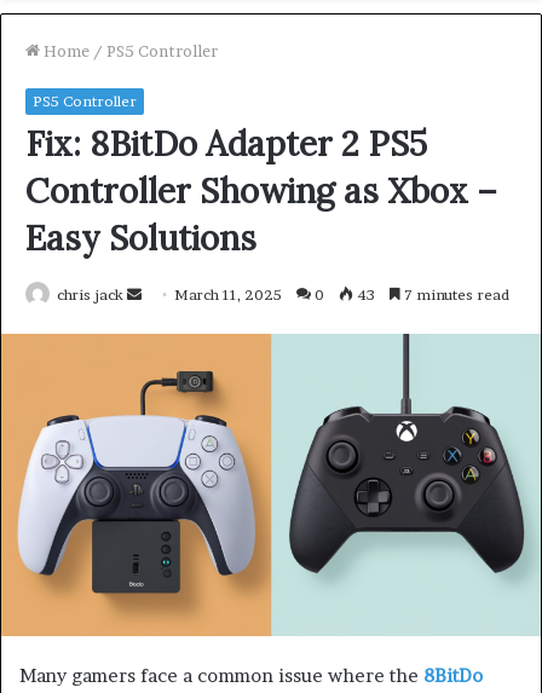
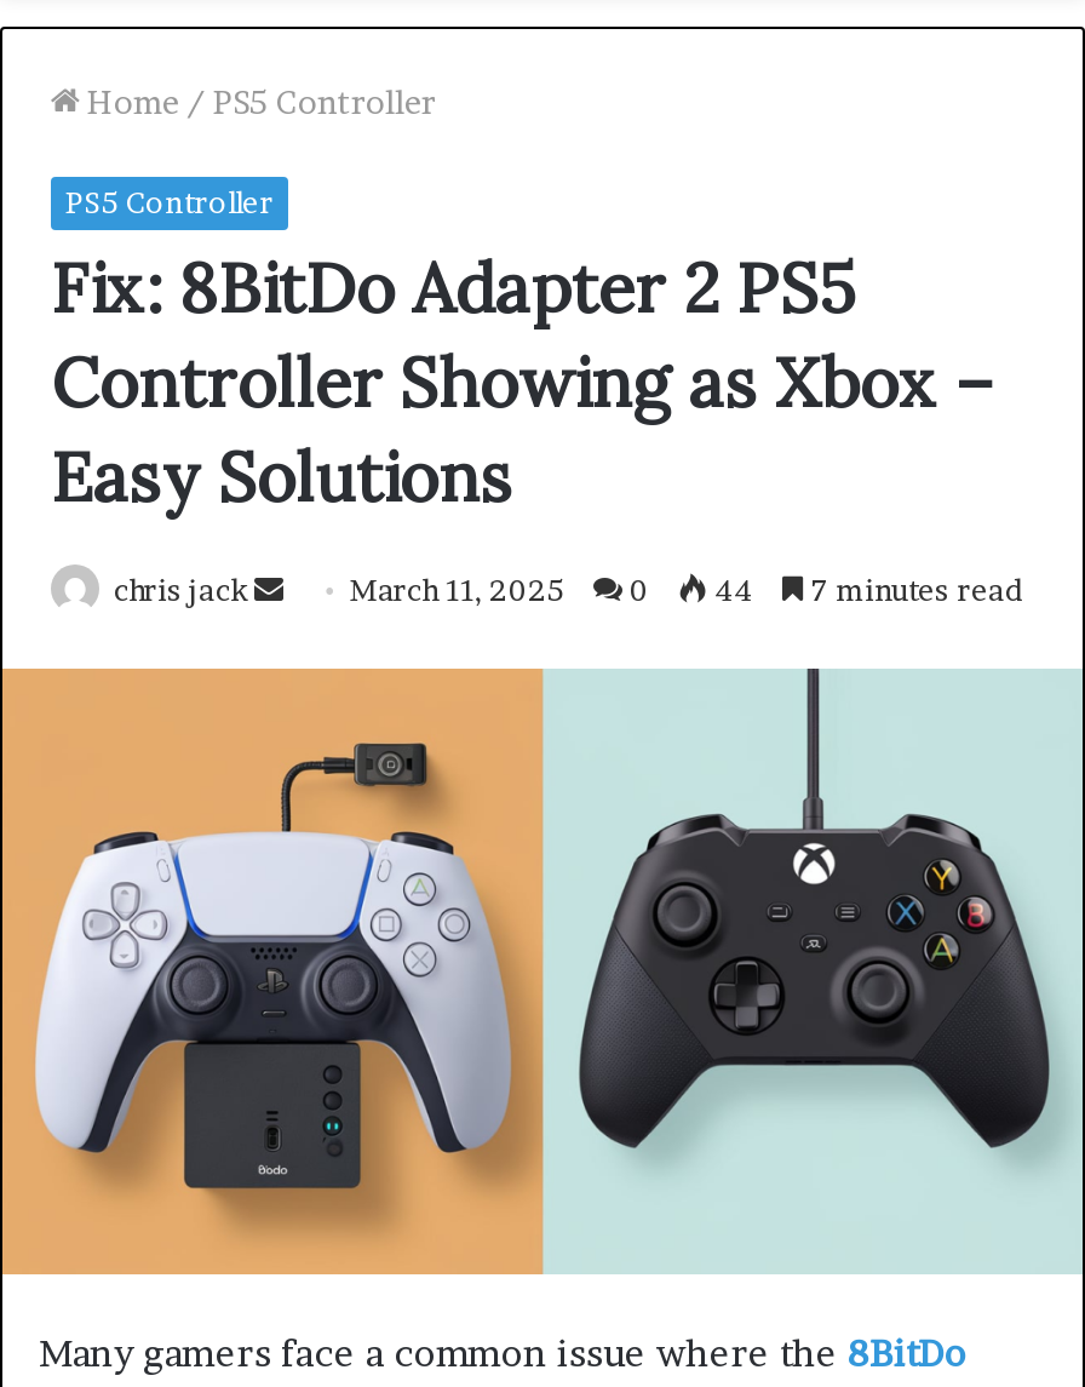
- 43
+ 44
